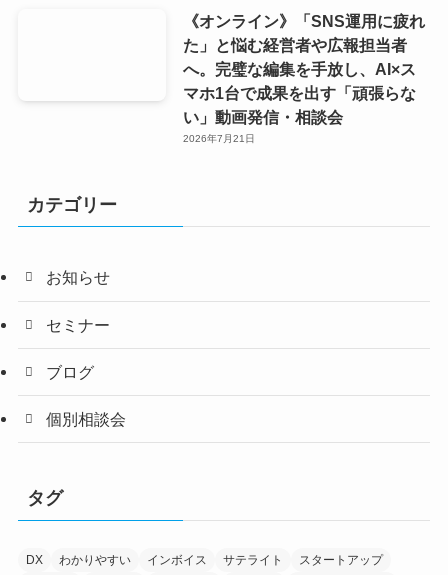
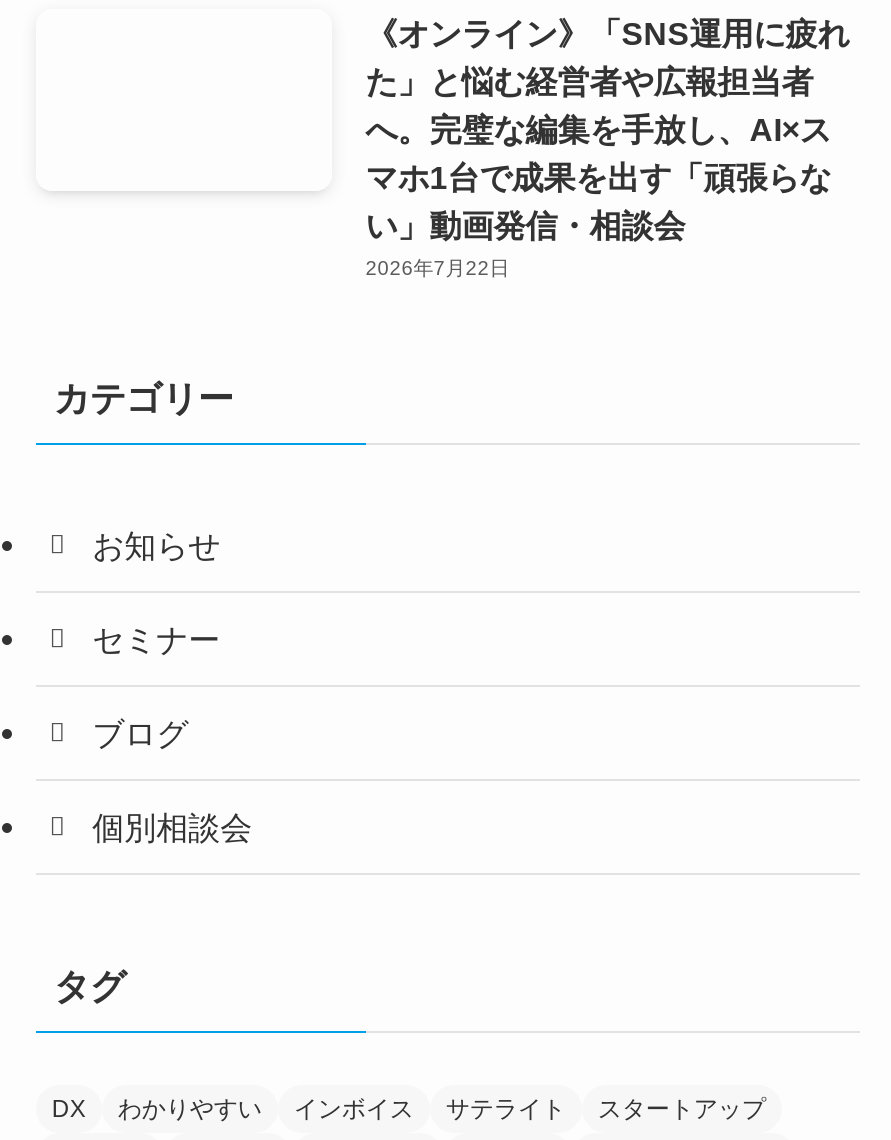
- 2026年7月21日
+ 2026年7月22日
